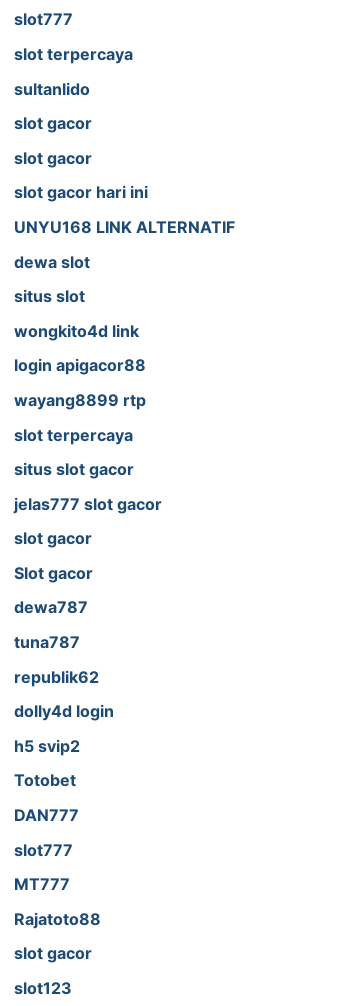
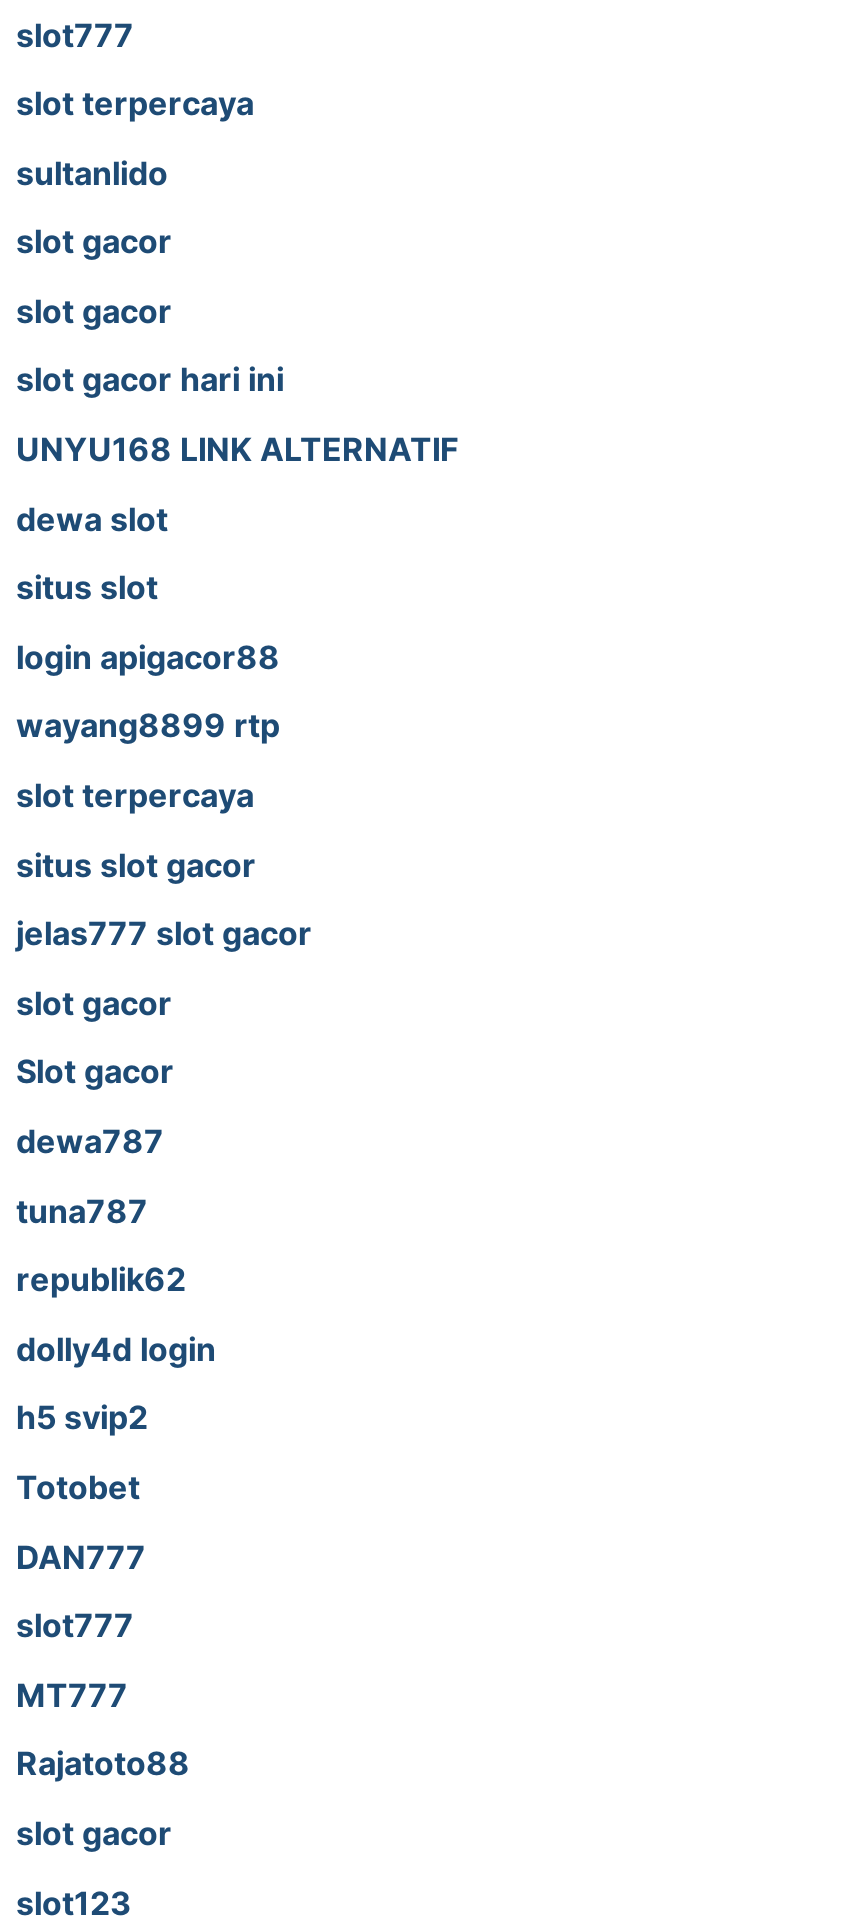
- wongkito4d link
